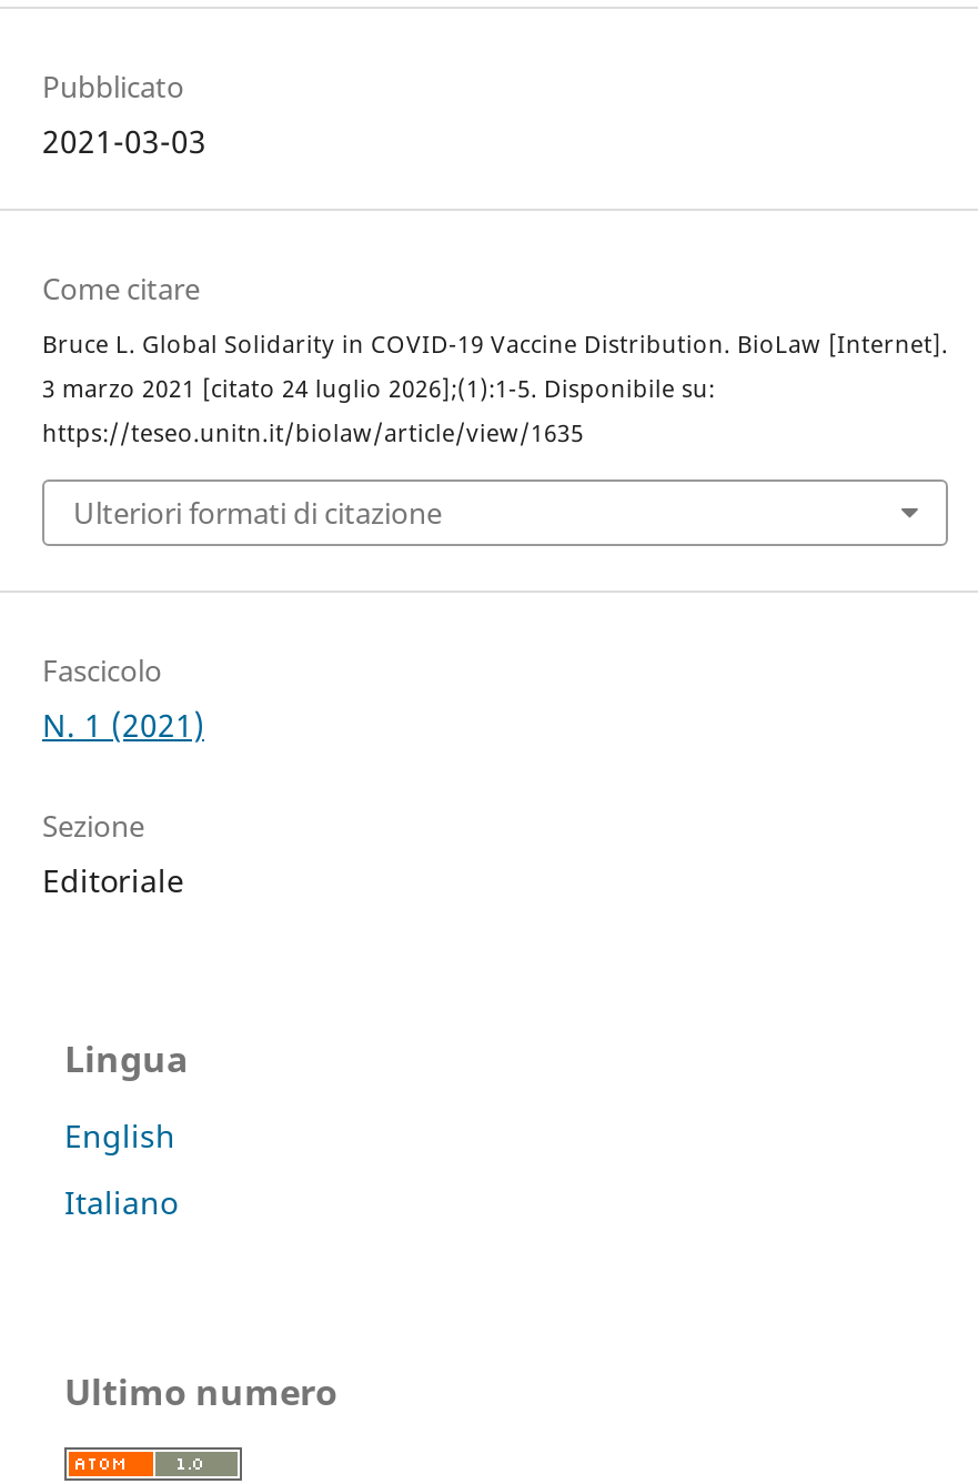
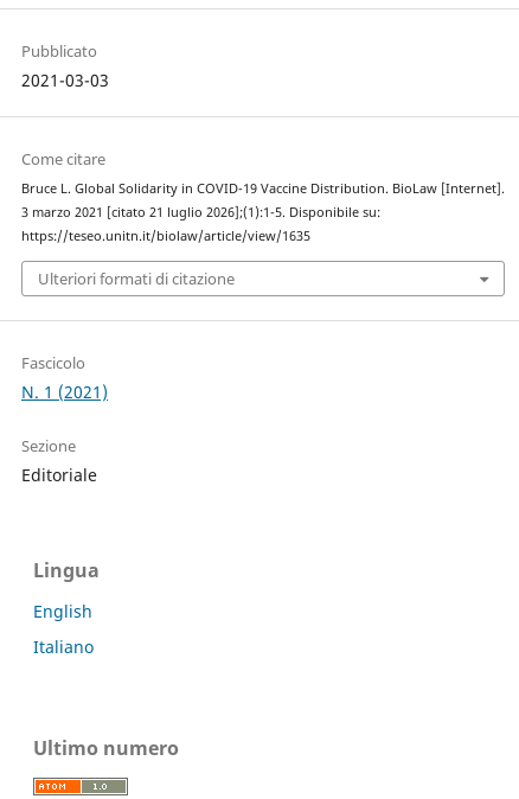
- 3 marzo 2021 [citato 24 luglio 2026];(1):1-5. Disponibile su:
+ 3 marzo 2021 [citato 21 luglio 2026];(1):1-5. Disponibile su:
